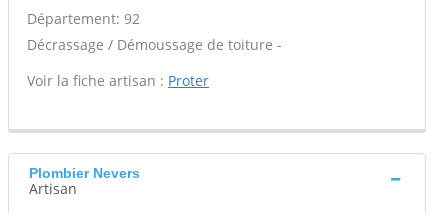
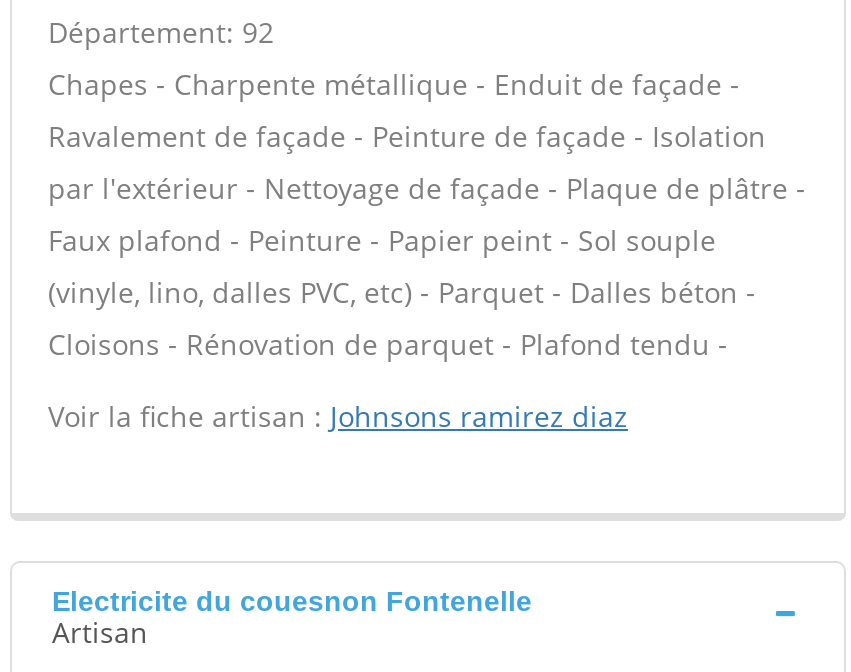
- Décrassage / Démoussage de toiture -
+ Chapes - Charpente métallique - Enduit de façade -
+ Ravalement de façade - Peinture de façade - Isolation
+ par l'extérieur - Nettoyage de façade - Plaque de plâtre -
+ Faux plafond - Peinture - Papier peint - Sol souple
+ (vinyle, lino, dalles PVC, etc) - Parquet - Dalles béton -
+ Cloisons - Rénovation de parquet - Plafond tendu -

- Voir la fiche artisan : Proter
+ Voir la fiche artisan : Johnsons ramirez diaz

- Plombier Nevers
+ Electricite du couesnon Fontenelle
